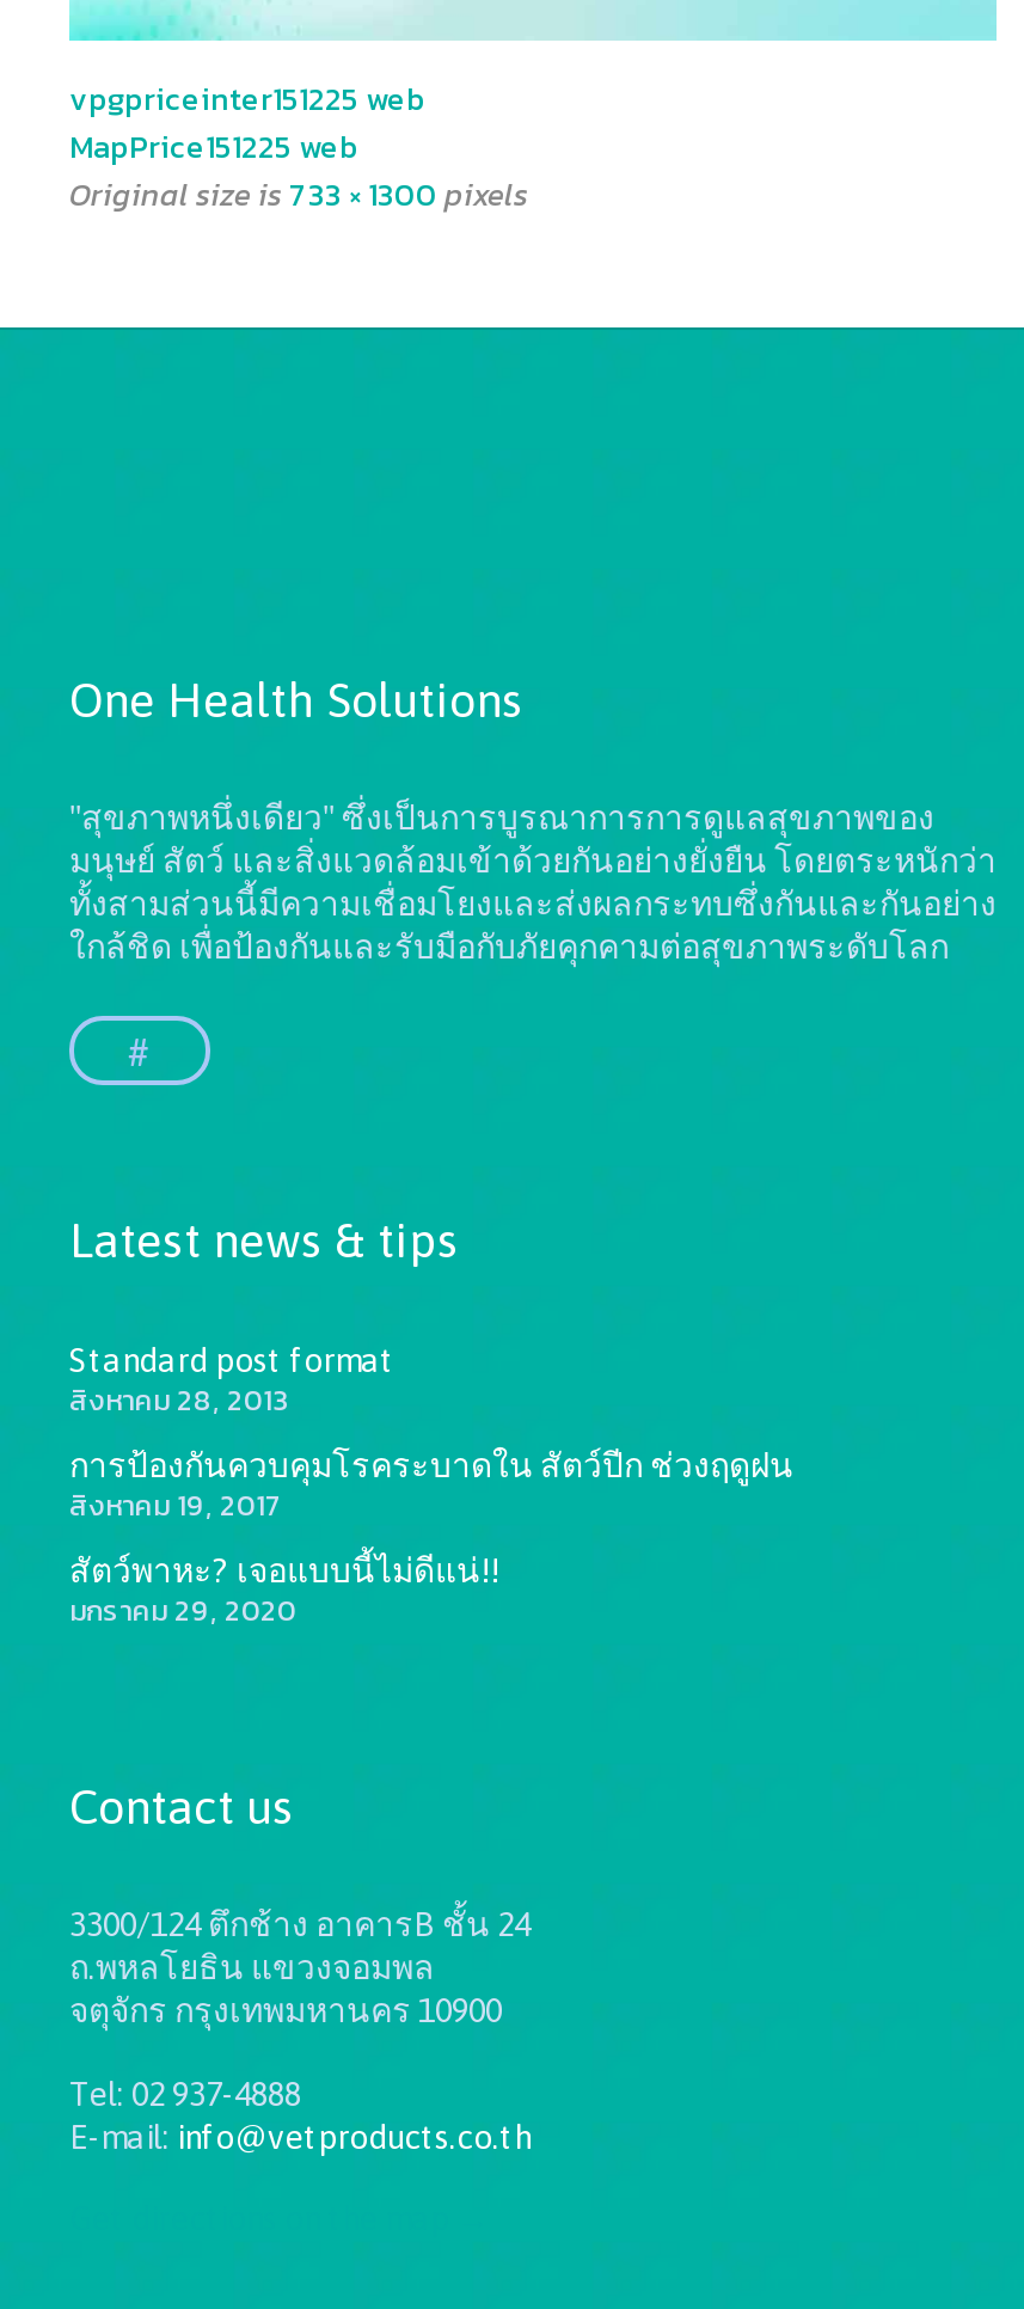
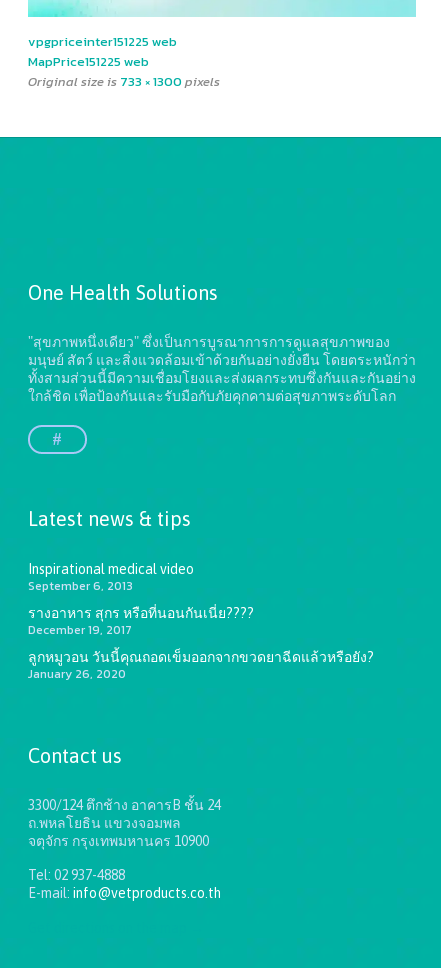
- Standard post format
- สิงหาคม 28, 2013
+ Inspirational medical video
+ September 6, 2013

- การป้องกันควบคุมโรคระบาดใน สัตว์ปีก ช่วงฤดูฝน
- สิงหาคม 19, 2017
+ รางอาหาร สุกร หรือที่นอนกันเนี่ย????
+ December 19, 2017

- สัตว์พาหะ? เจอแบบนี้ไม่ดีแน่!!
- มกราคม 29, 2020
+ ลูกหมูวอน วันนี้คุณถอดเข็มออกจากขวดยาฉีดแล้วหรือยัง?
+ January 26, 2020
